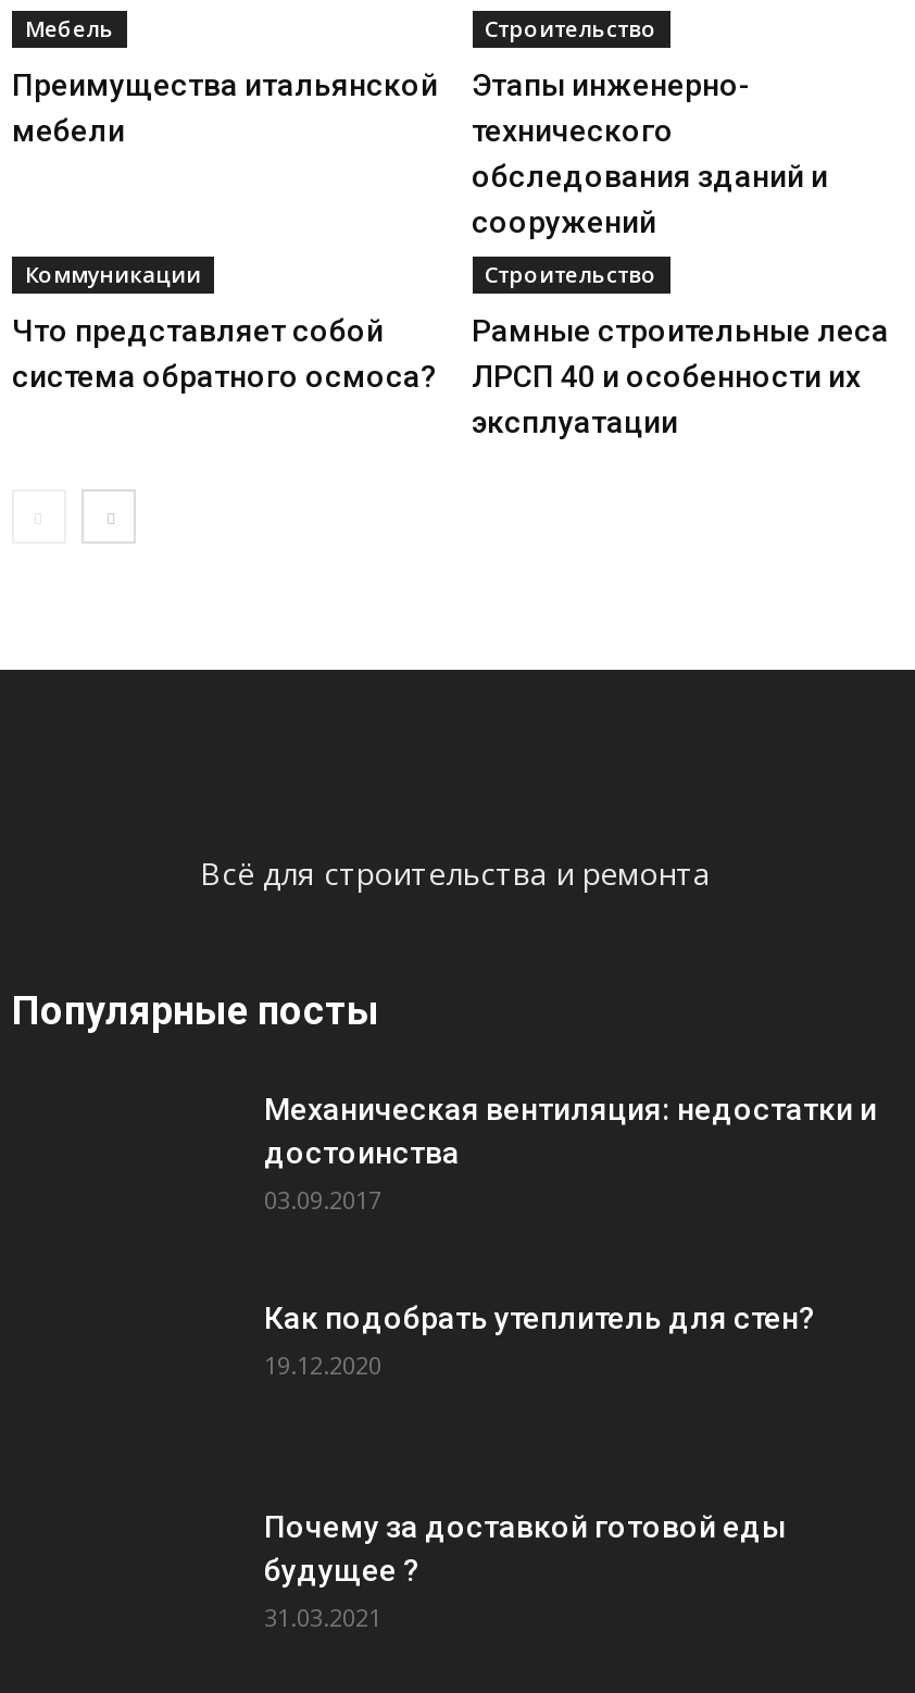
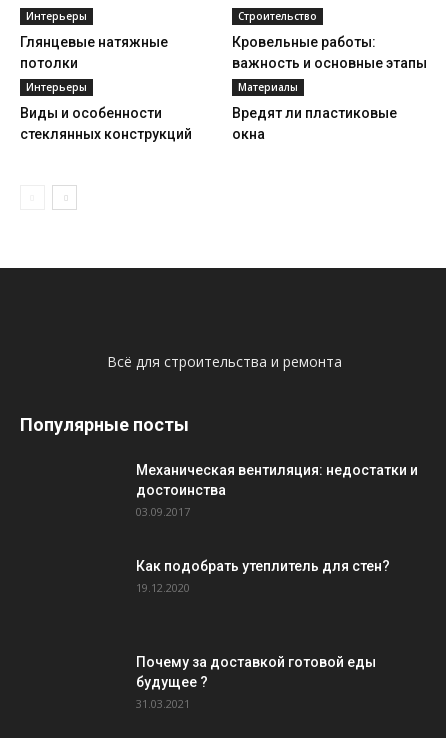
- Мебель
+ Интерьеры

- Преимущества итальянской
- мебели
+ Глянцевые натяжные
+ потолки

- Этапы инженерно-
- технического
- обследования зданий и
- сооружений
+ Кровельные работы:
+ важность и основные этапы

- Коммуникации
+ Интерьеры

- Строительство
+ Материалы

- Что представляет собой
- система обратного осмоса?
+ Виды и особенности
+ стеклянных конструкций

- Рамные строительные леса
- ЛРСП 40 и особенности их
- эксплуатации
+ Вредят ли пластиковые
+ окна
